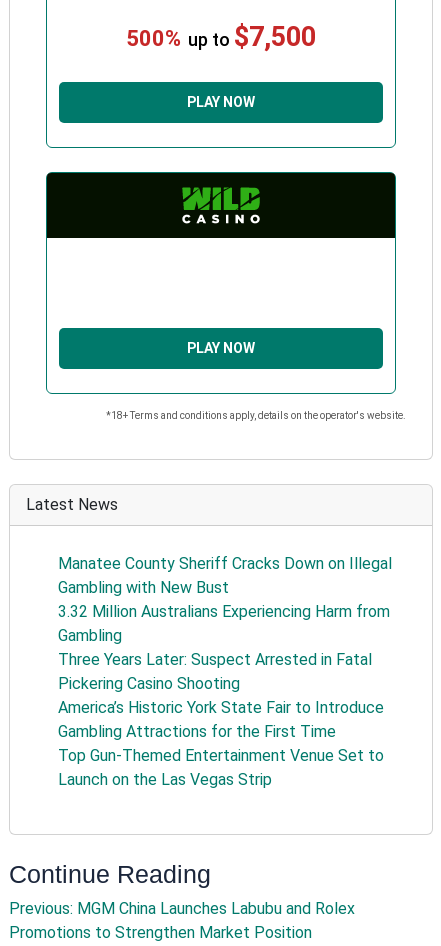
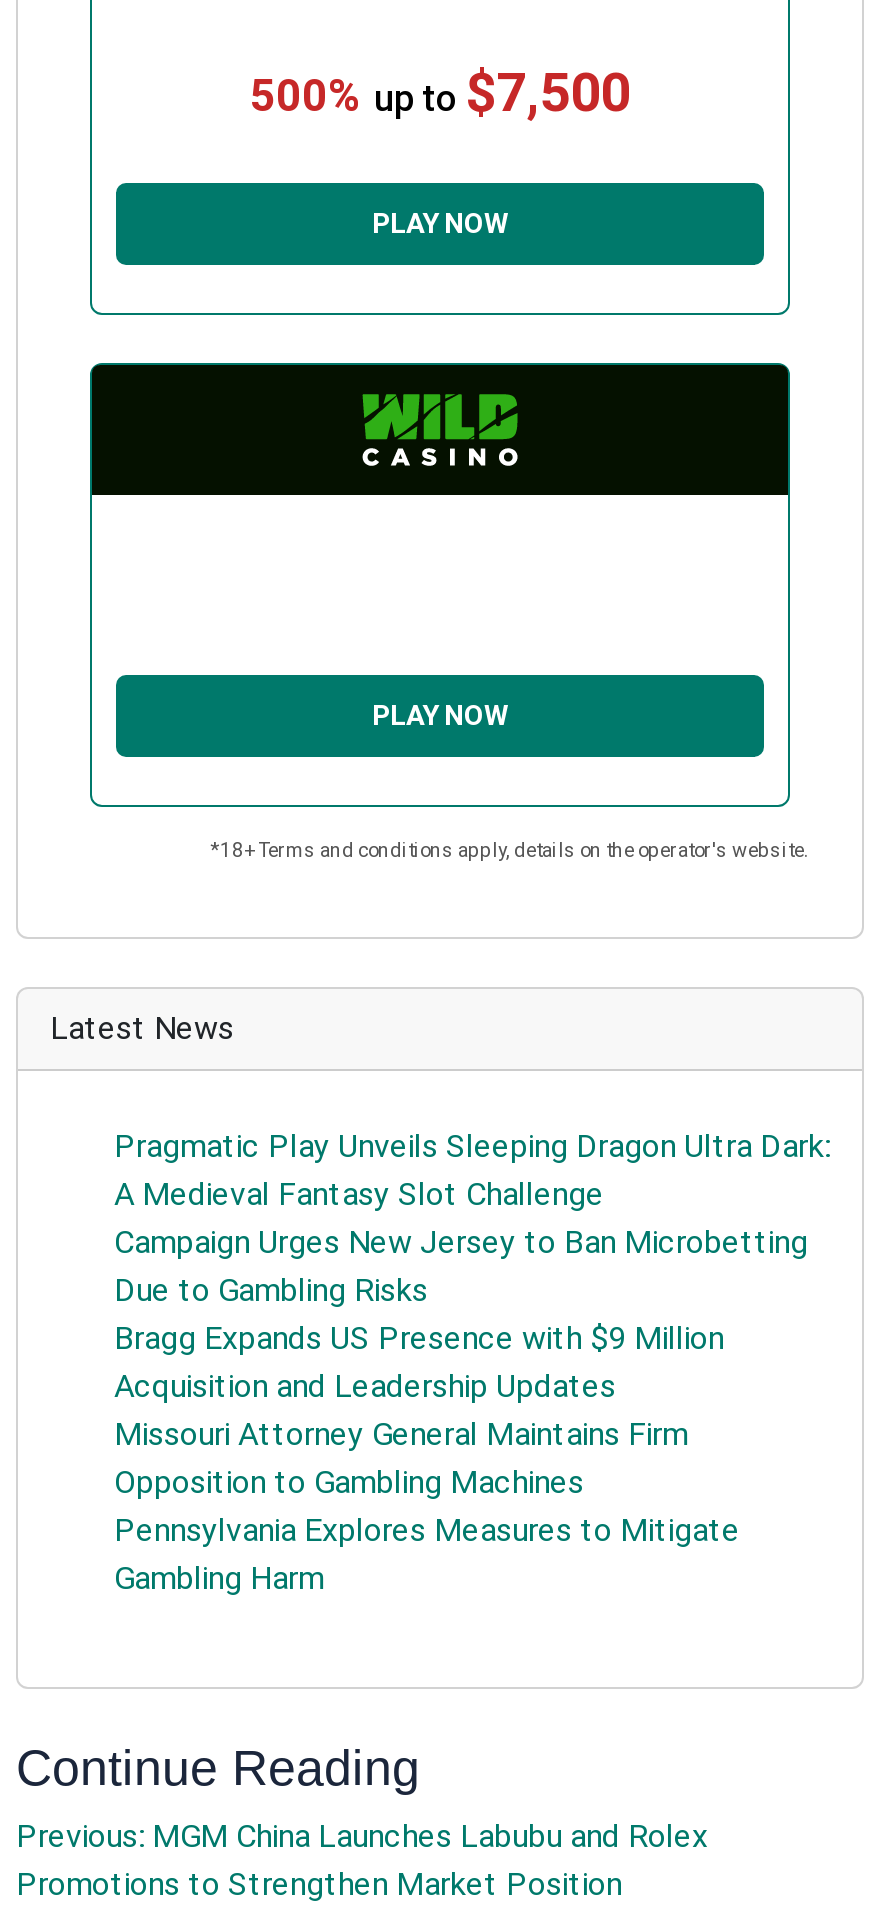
- Manatee County Sheriff Cracks Down on Illegal
- Gambling with New Bust
- 3.32 Million Australians Experiencing Harm from
- Gambling
- Three Years Later: Suspect Arrested in Fatal
- Pickering Casino Shooting
- America’s Historic York State Fair to Introduce
- Gambling Attractions for the First Time
- Top Gun-Themed Entertainment Venue Set to
- Launch on the Las Vegas Strip
+ Pragmatic Play Unveils Sleeping Dragon Ultra Dark:
+ A Medieval Fantasy Slot Challenge
+ Campaign Urges New Jersey to Ban Microbetting
+ Due to Gambling Risks
+ Bragg Expands US Presence with $9 Million
+ Acquisition and Leadership Updates
+ Missouri Attorney General Maintains Firm
+ Opposition to Gambling Machines
+ Pennsylvania Explores Measures to Mitigate
+ Gambling Harm
